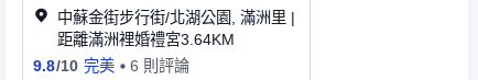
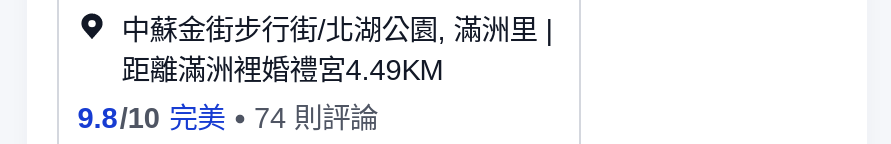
- 距離滿洲裡婚禮宮3.64KM
+ 距離滿洲裡婚禮宮4.49KM

- 9.8 /10 完美 6 則評論
+ 9.8 /10 完美 74 則評論
